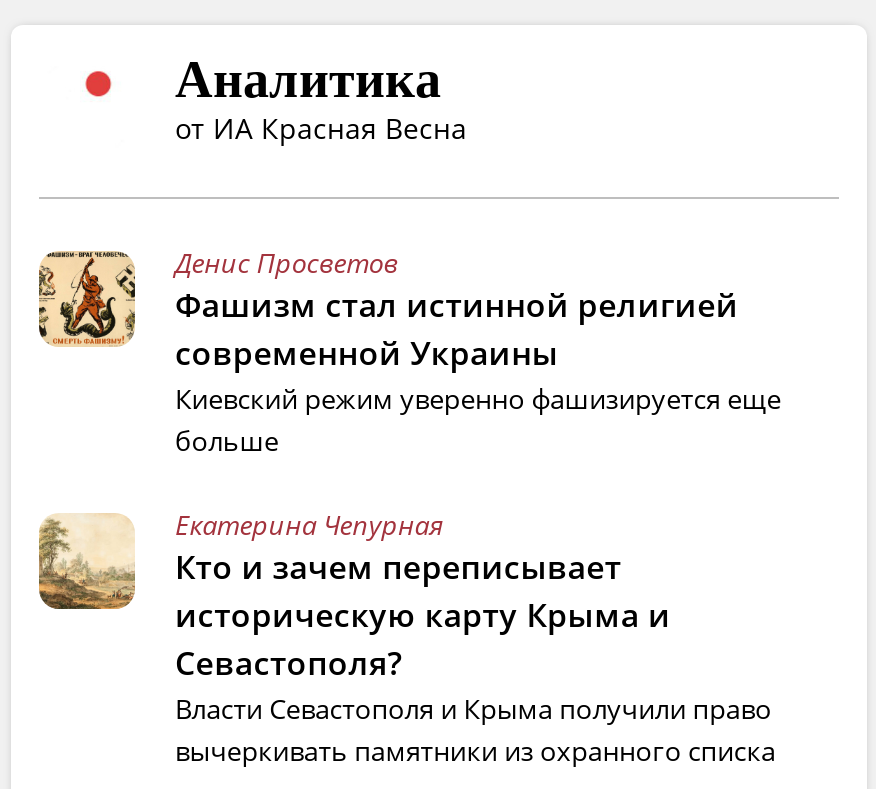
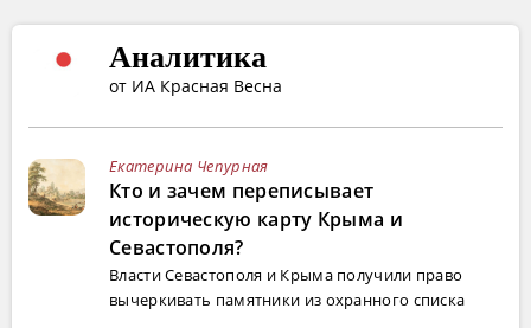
- [image]
- Денис Просветов
- Фашизм стал истинной религией
- современной Украины
- Киевский режим уверенно фашизируется еще
- больше
